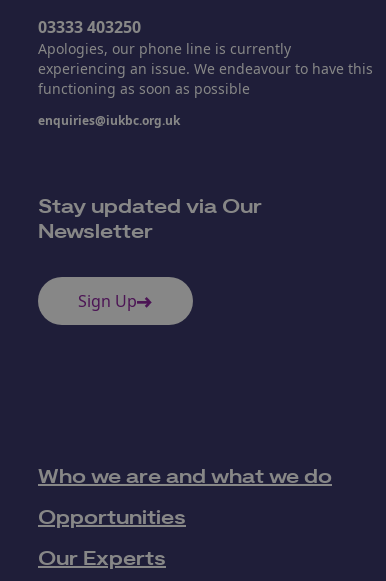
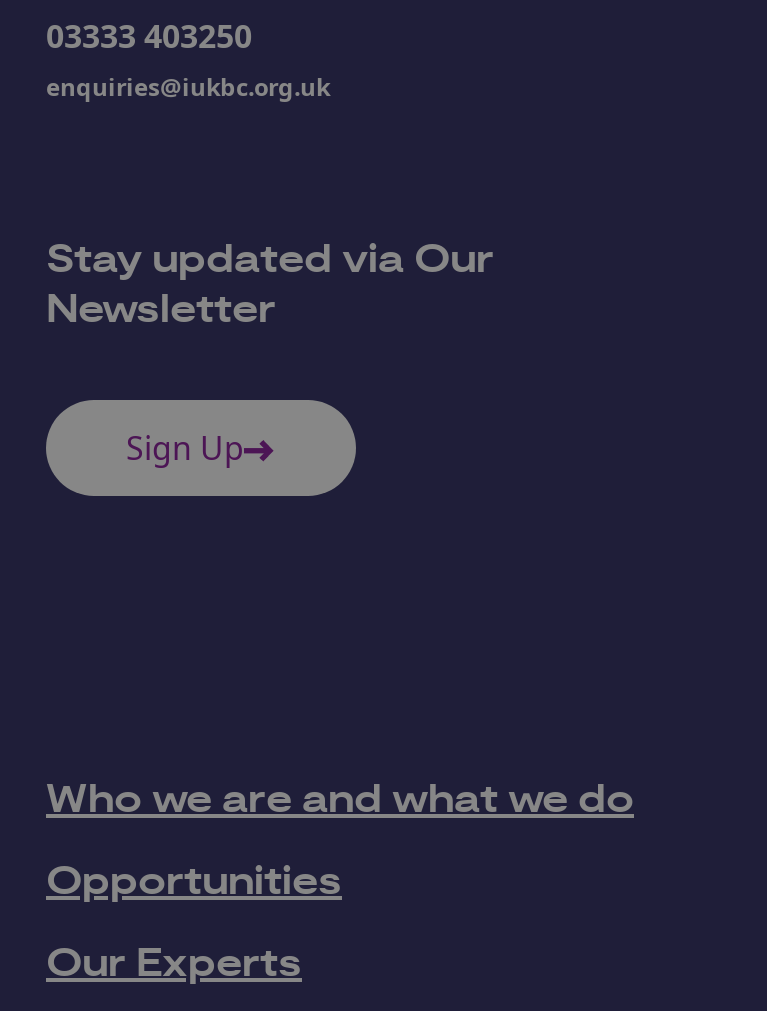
- Apologies, our phone line is currently
- experiencing an issue. We endeavour to have this
- functioning as soon as possible
